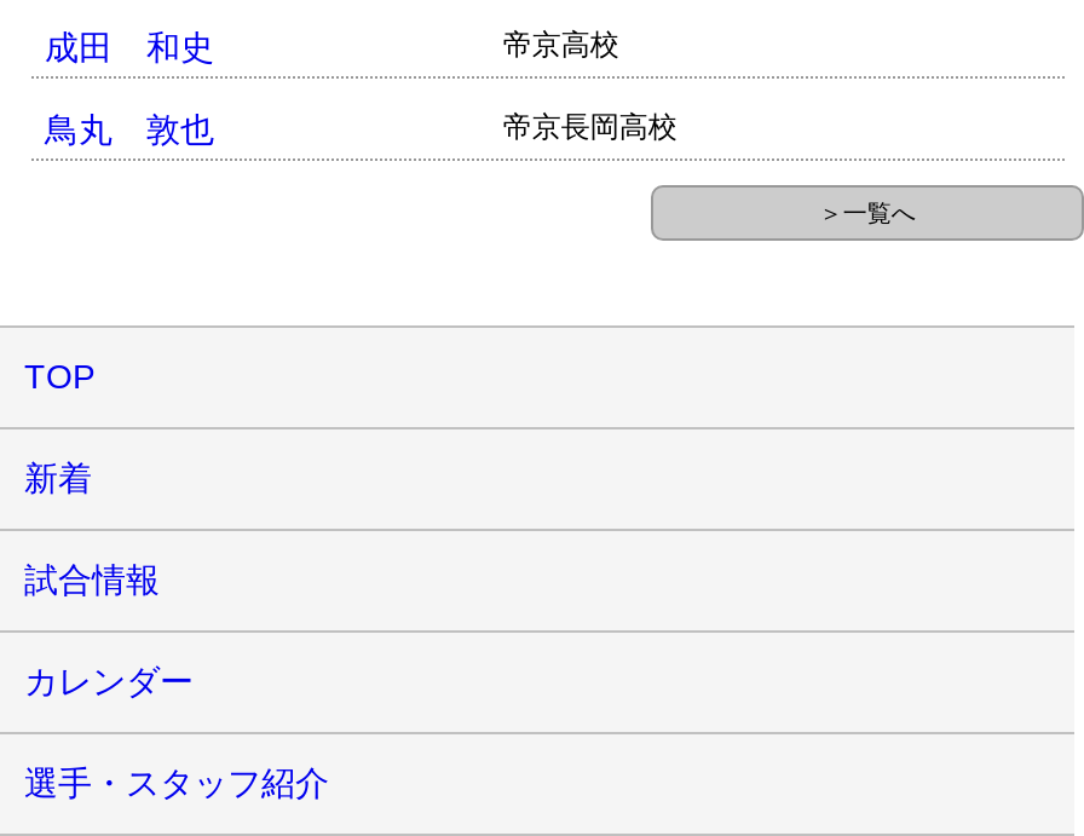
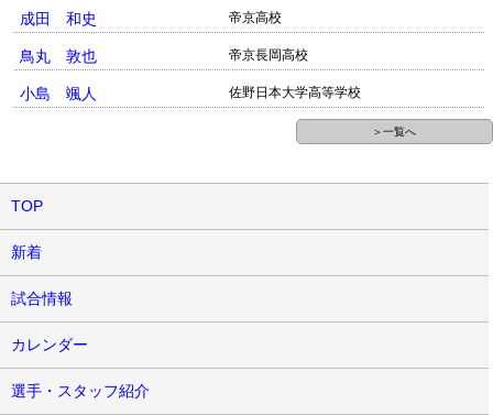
+ 小島 颯人
+ 佐野日本大学高等学校
